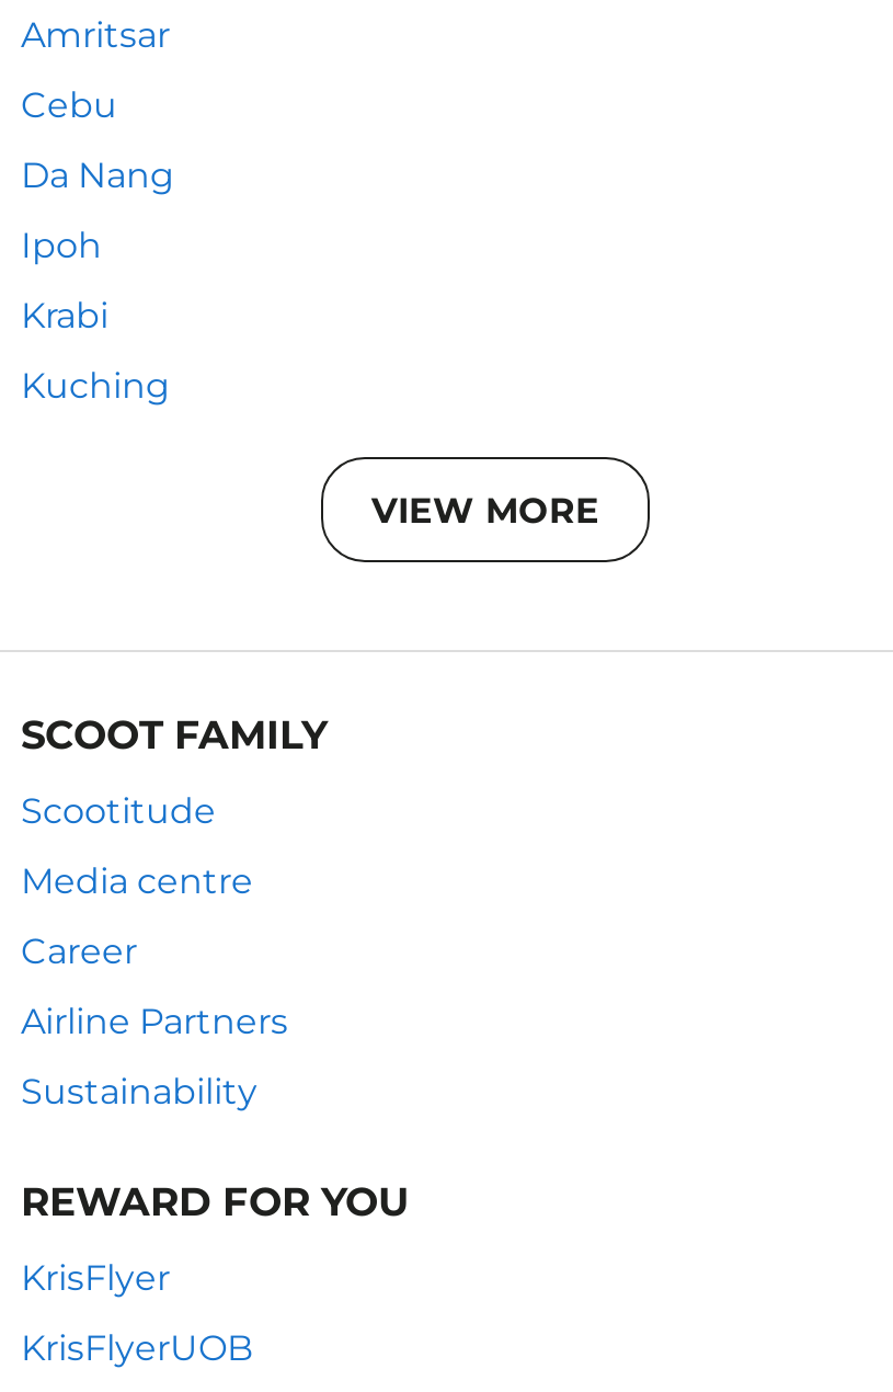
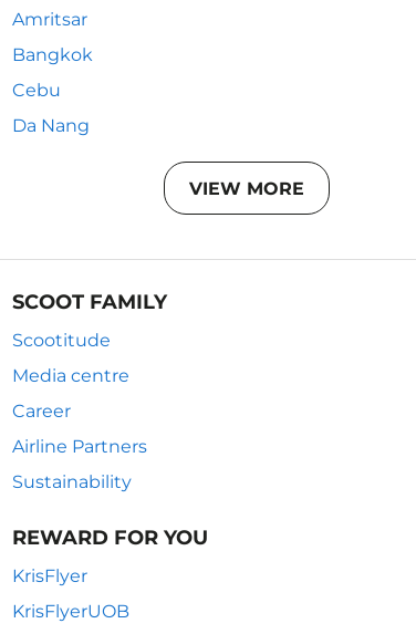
+ Bangkok

moved down: Cebu | Da Nang

- Ipoh
- Krabi
- Kuching
